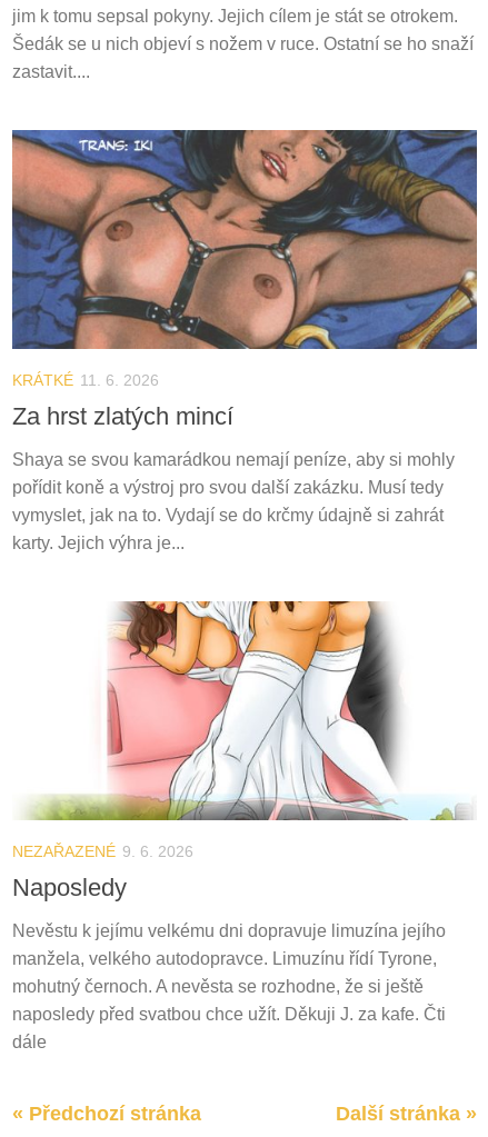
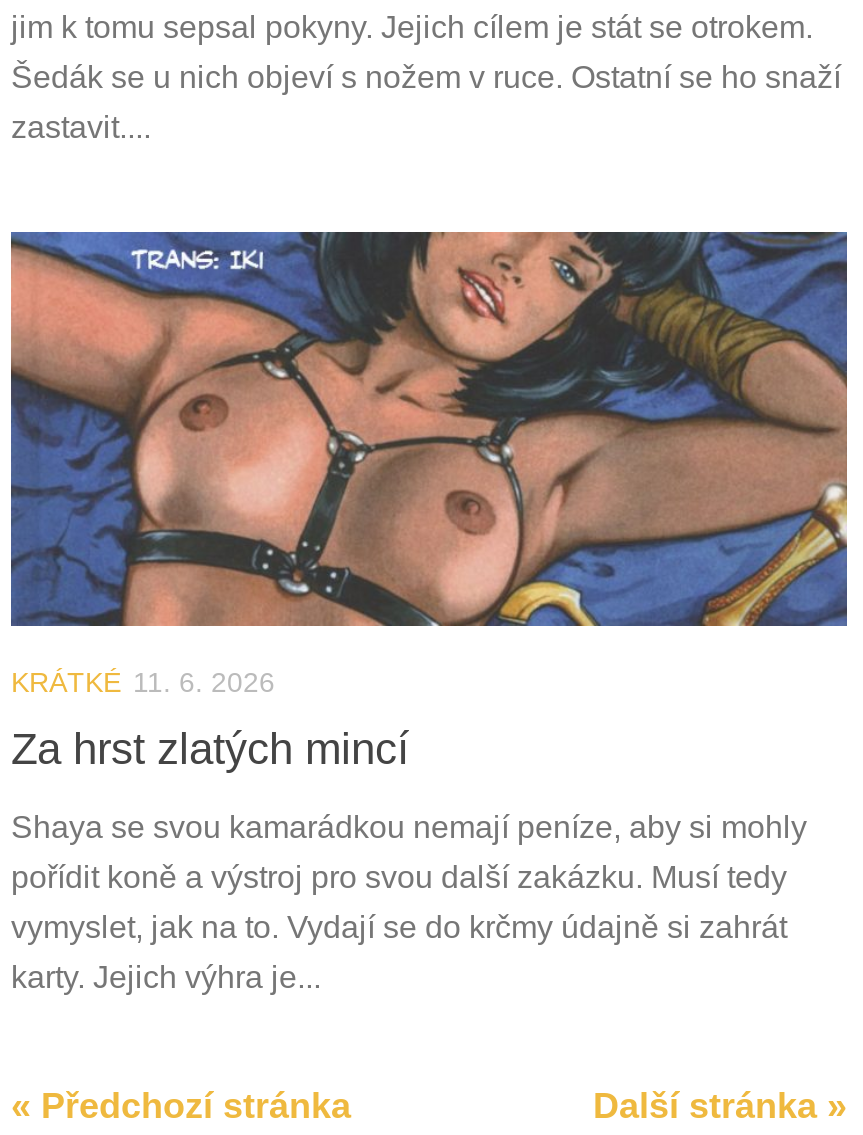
- [image]
- NEZAŘAZENÉ 9. 6. 2026
- Naposledy
- Nevěstu k jejímu velkému dni dopravuje limuzína jejího
- manžela, velkého autodopravce. Limuzínu řídí Tyrone,
- mohutný černoch. A nevěsta se rozhodne, že si ještě
- naposledy před svatbou chce užít. Děkuji J. za kafe. Čti
- dále
